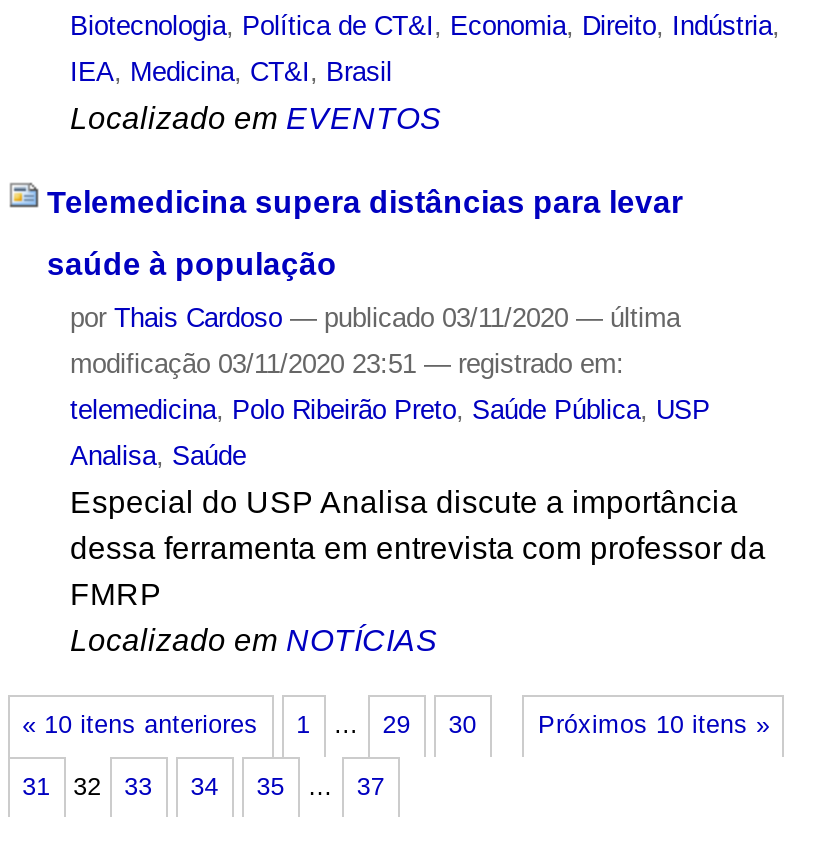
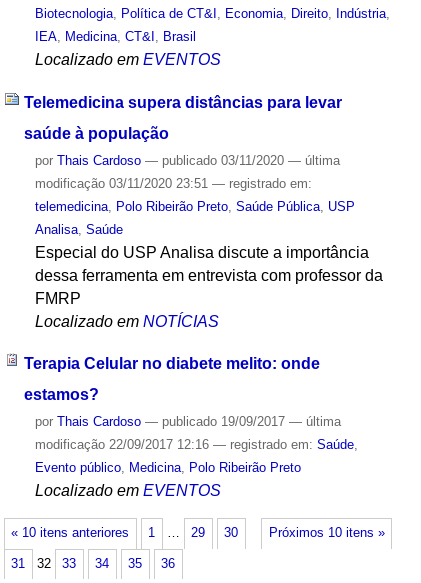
+ Terapia Celular no diabete melito: onde
+ estamos?
+ por Thais Cardoso — publicado 19/09/2017 — última
+ modificação 22/09/2017 12:16 — registrado em: Saúde,
+ Evento público, Medicina, Polo Ribeirão Preto
+ Localizado em EVENTOS

- 31 32 33 34 35 … 37
+ 31 32 33 34 35 36
